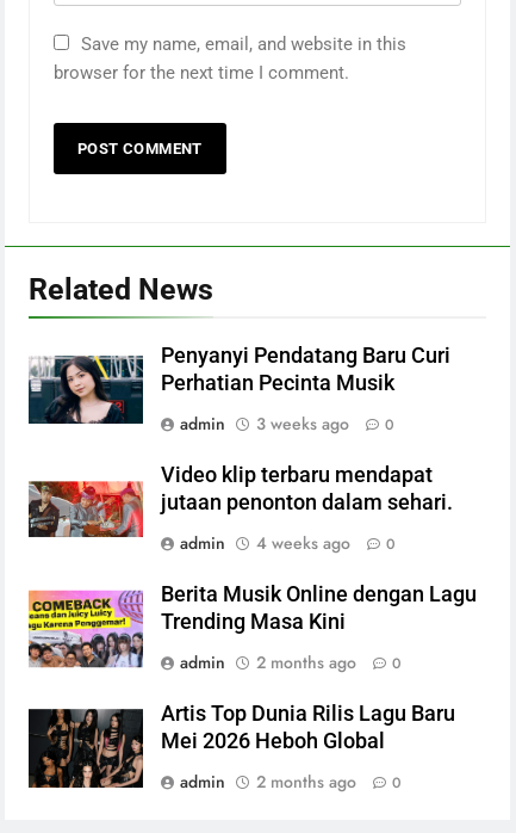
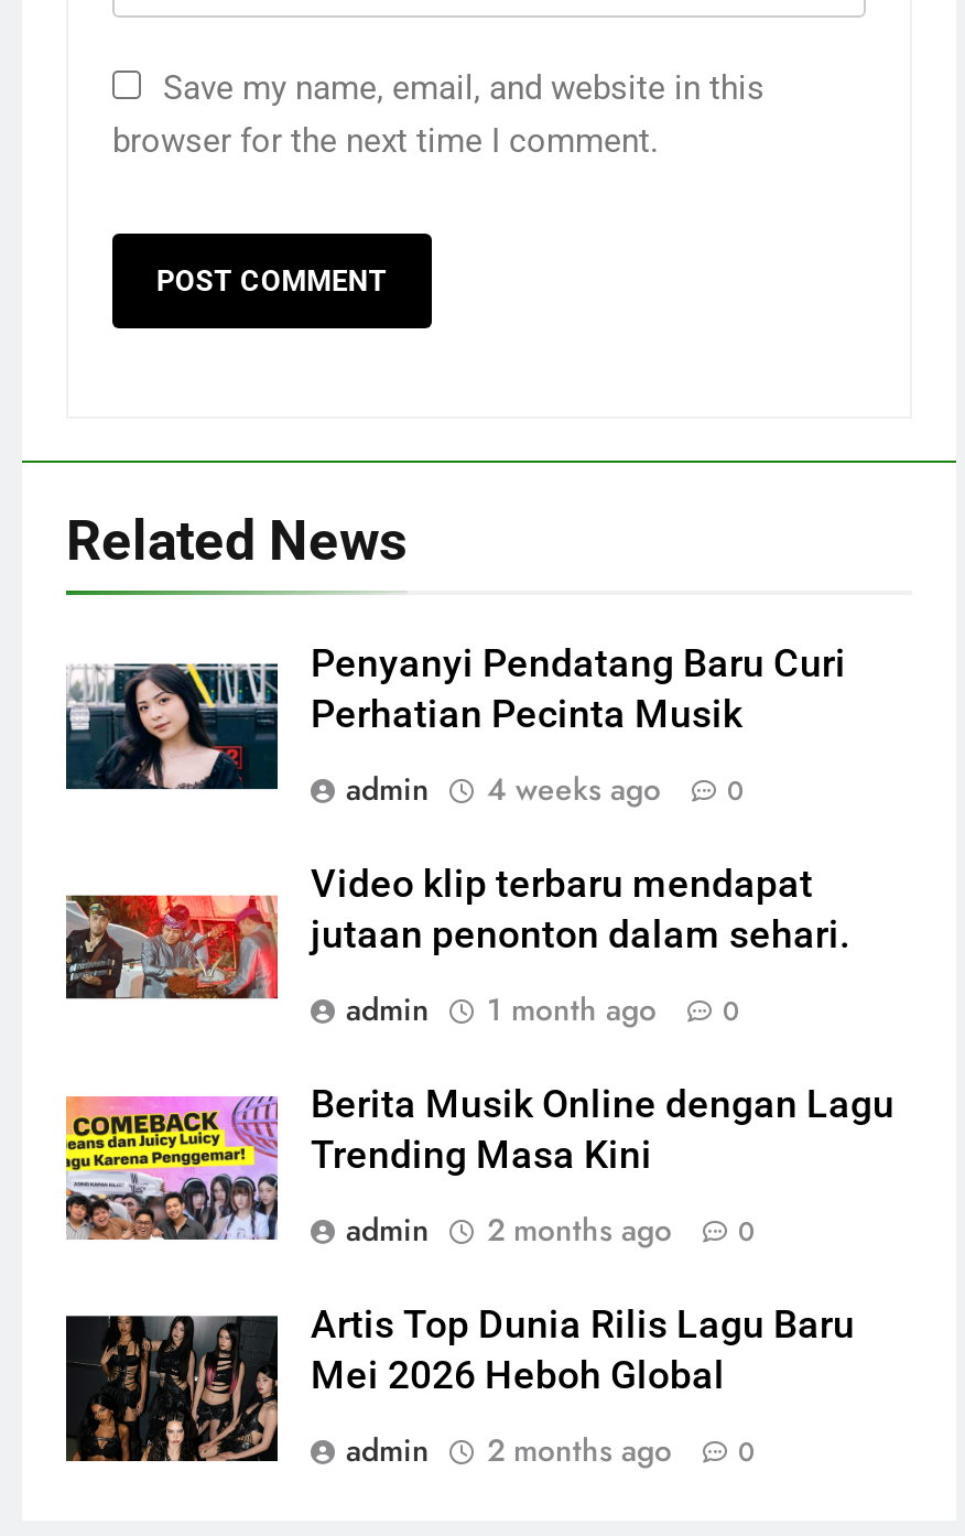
- admin 3 weeks ago 0
+ admin 4 weeks ago 0

- admin 4 weeks ago 0
+ admin 1 month ago 0
